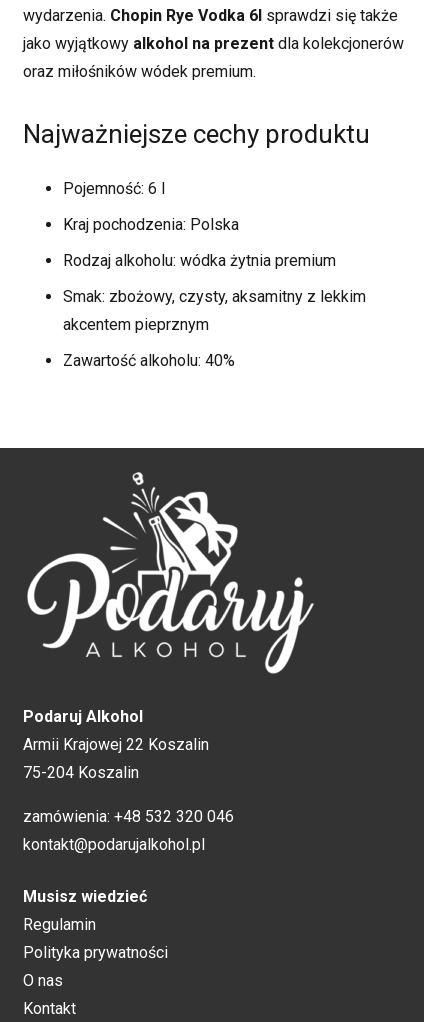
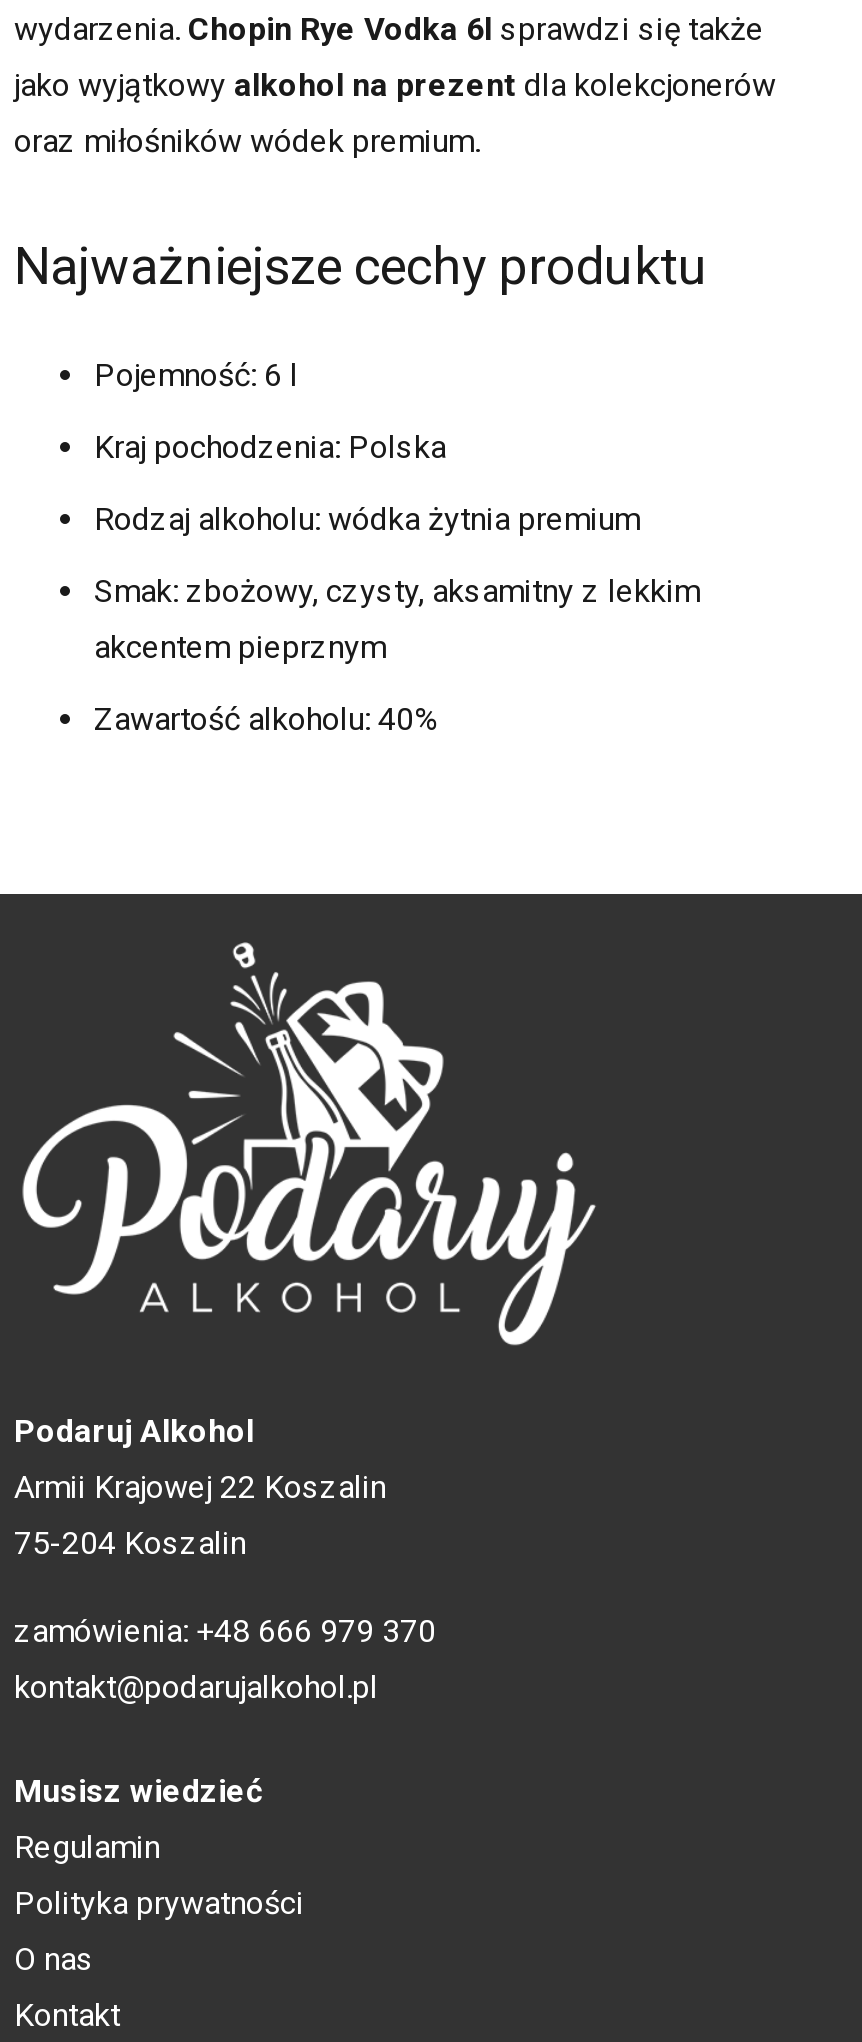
- zamówienia: +48 532 320 046
+ zamówienia: +48 666 979 370
